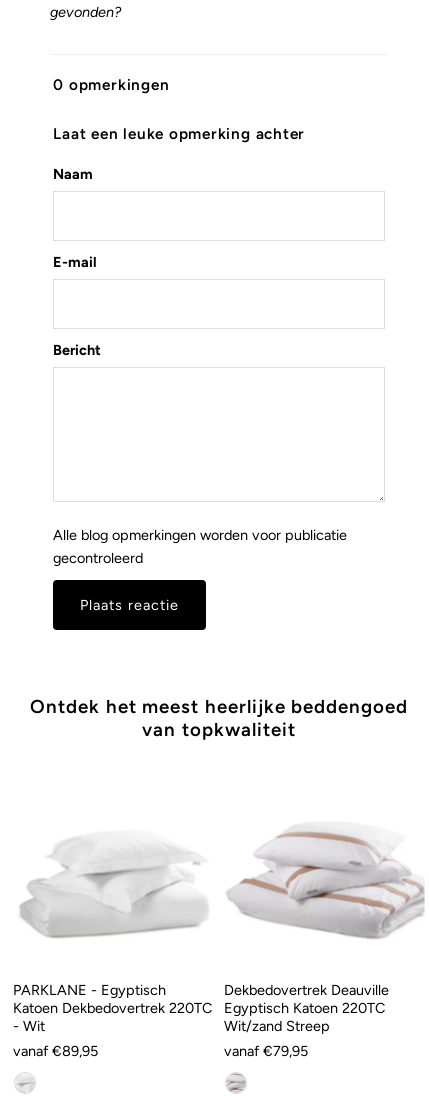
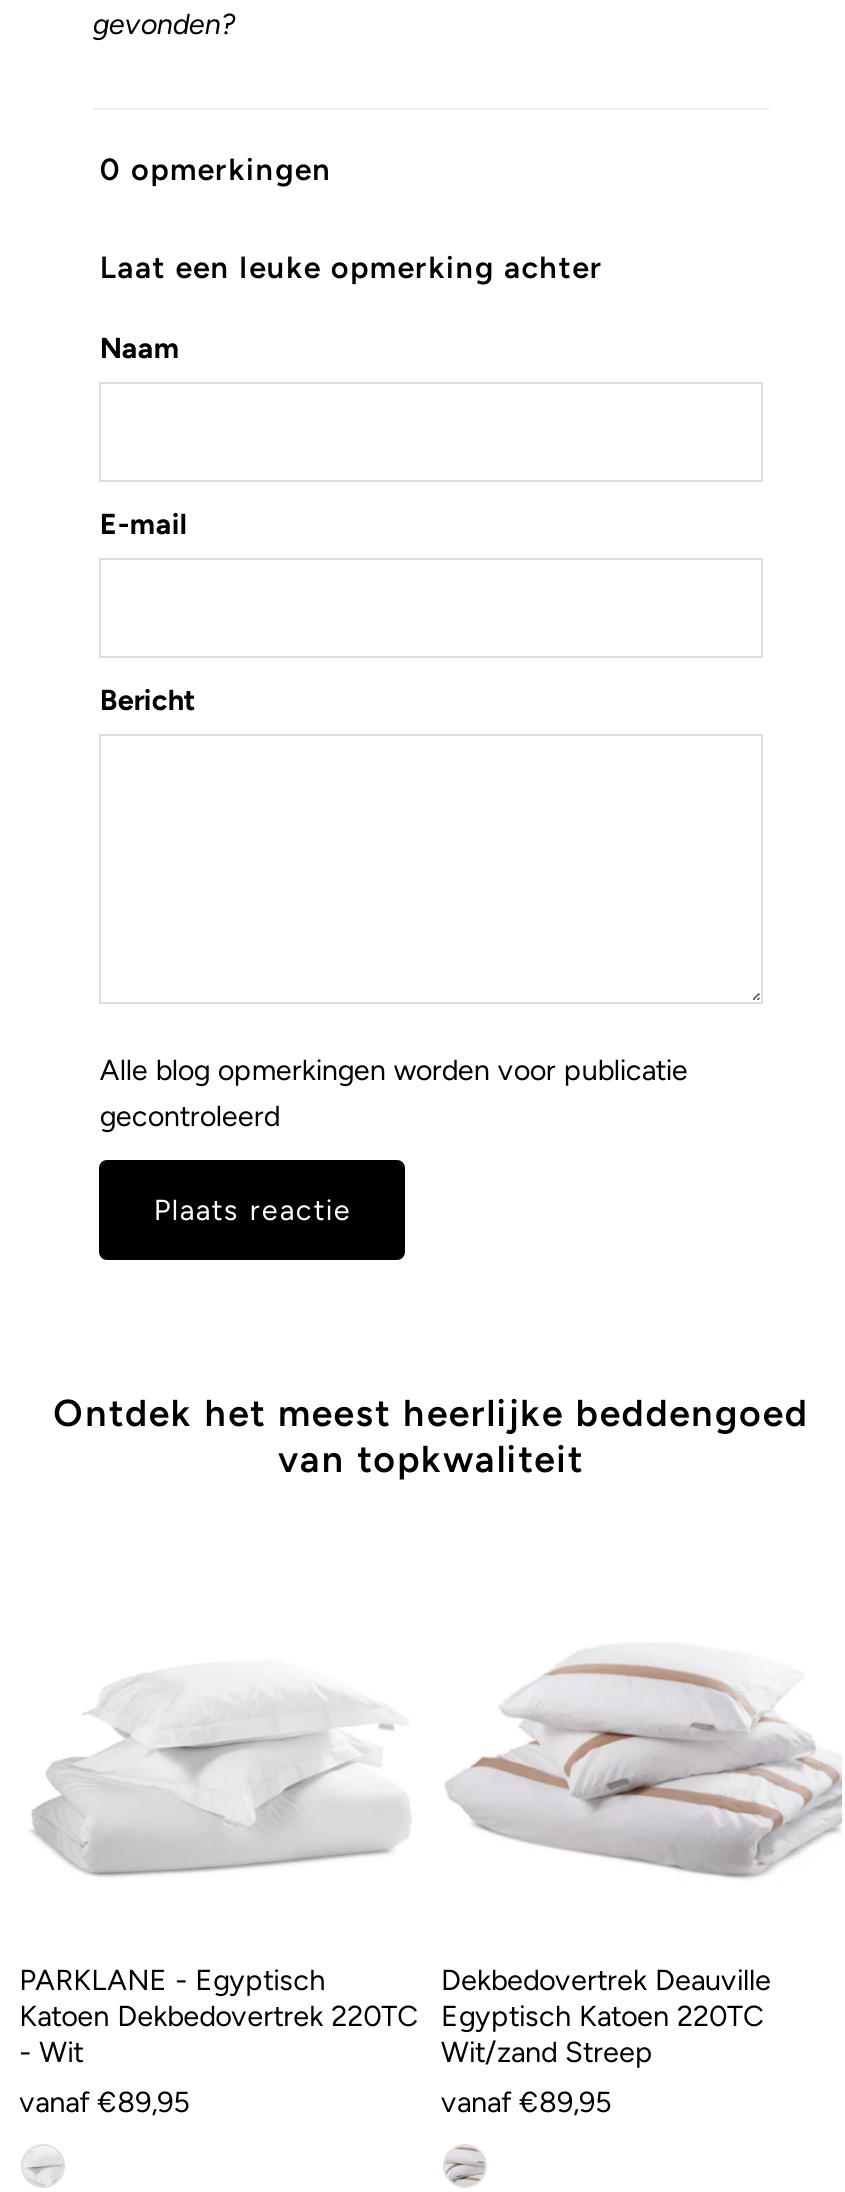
- vanaf €79,95
+ vanaf €89,95
